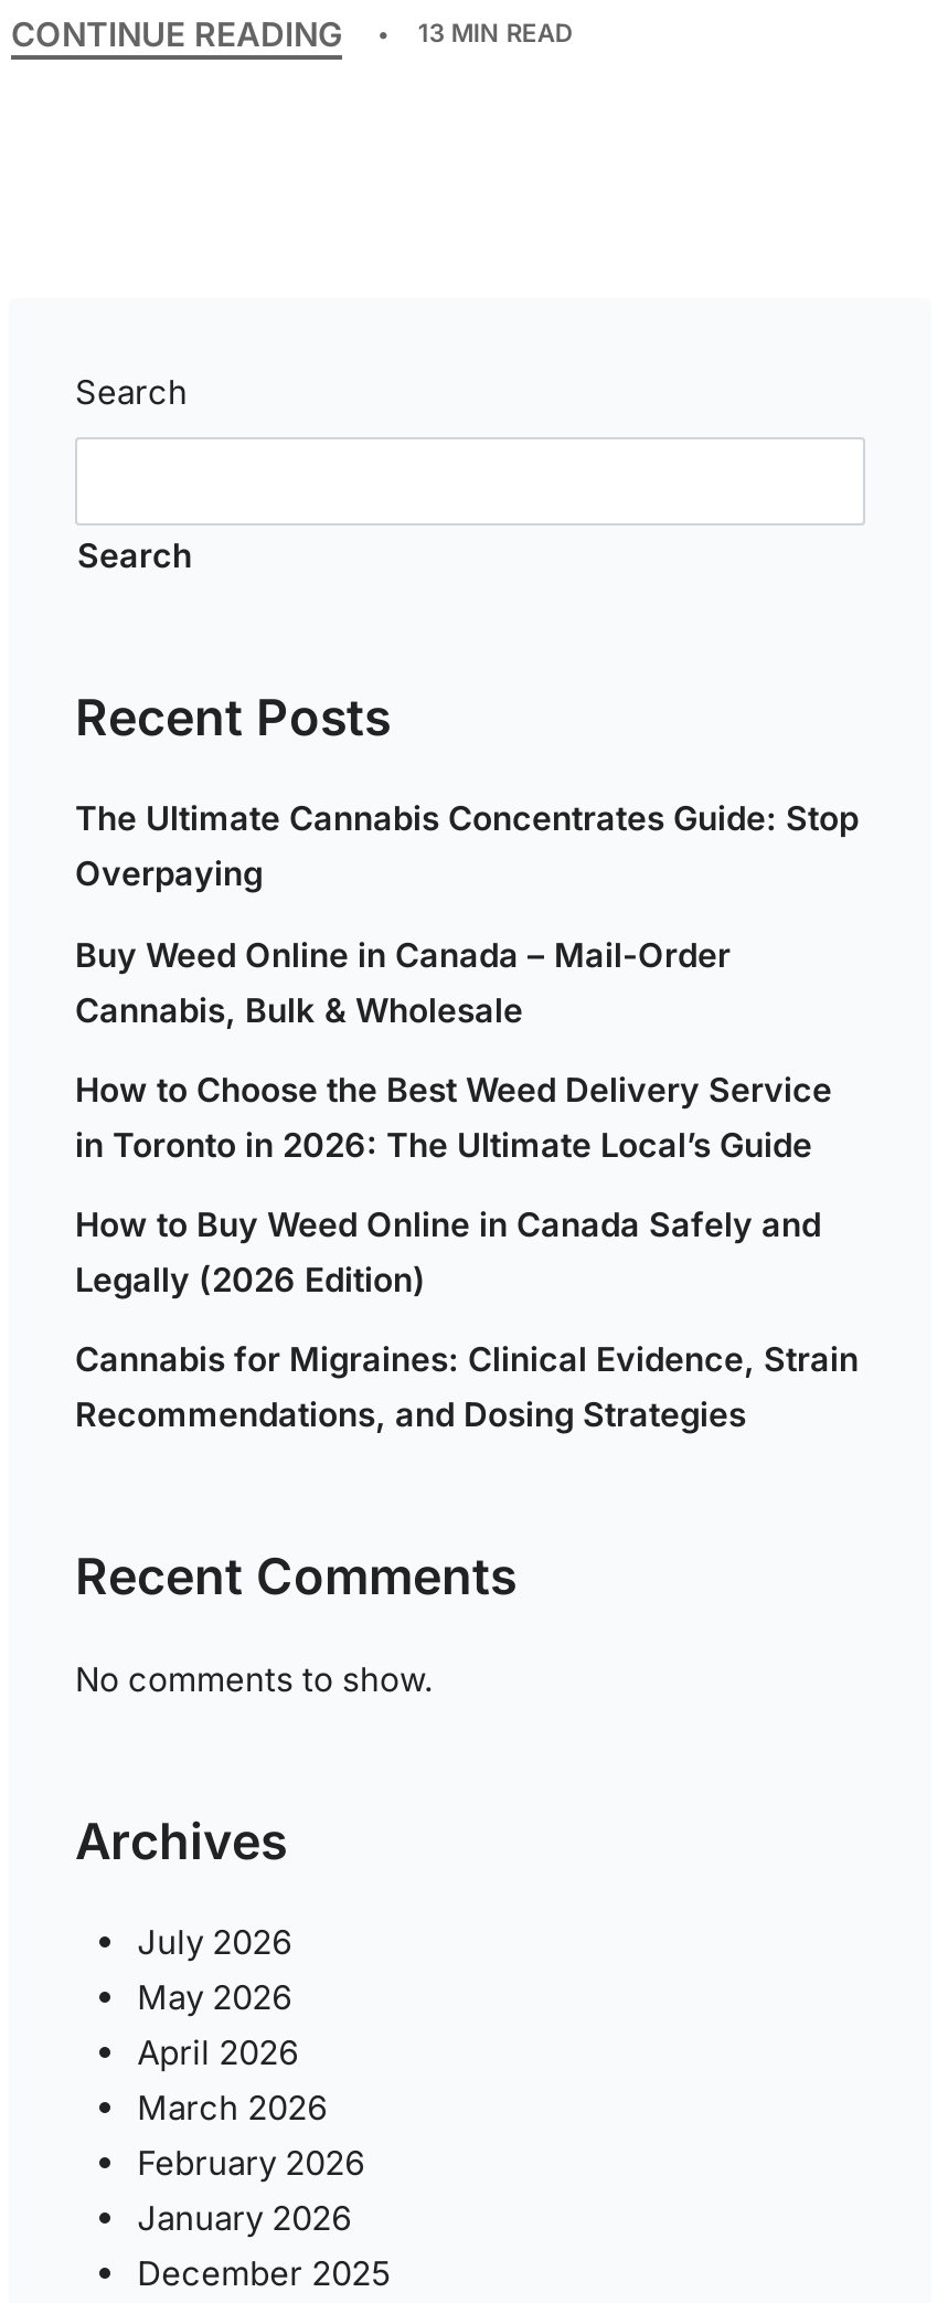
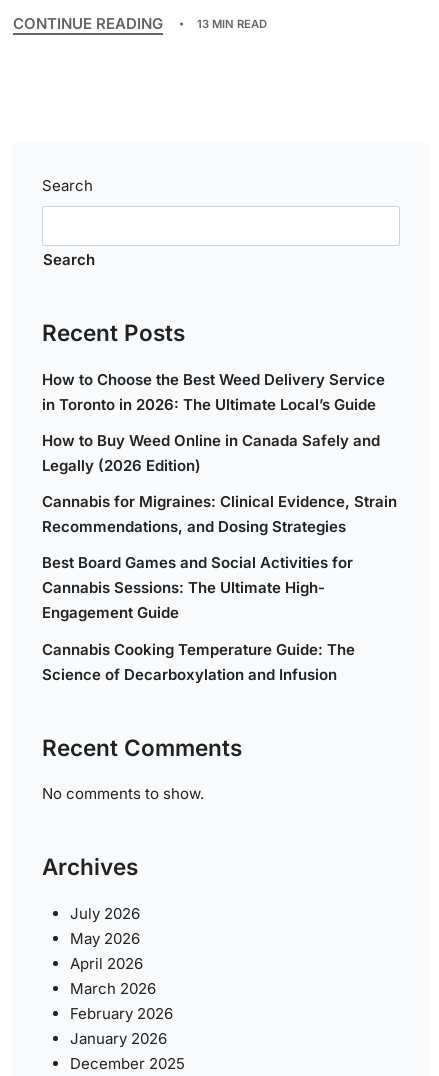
- The Ultimate Cannabis Concentrates Guide: Stop
- Overpaying
- Buy Weed Online in Canada – Mail-Order
- Cannabis, Bulk & Wholesale

moved up: How to Choose the Best Weed Delivery Service | in Toronto in 2026: The Ultimate Local’s Guide | How to Buy Weed Online in Canada Safely and | Legally (2026 Edition) | Cannabis for Migraines: Clinical Evidence, Strain | Recommendations, and Dosing Strategies

+ Best Board Games and Social Activities for
+ Cannabis Sessions: The Ultimate High-
+ Engagement Guide
+ Cannabis Cooking Temperature Guide: The
+ Science of Decarboxylation and Infusion
